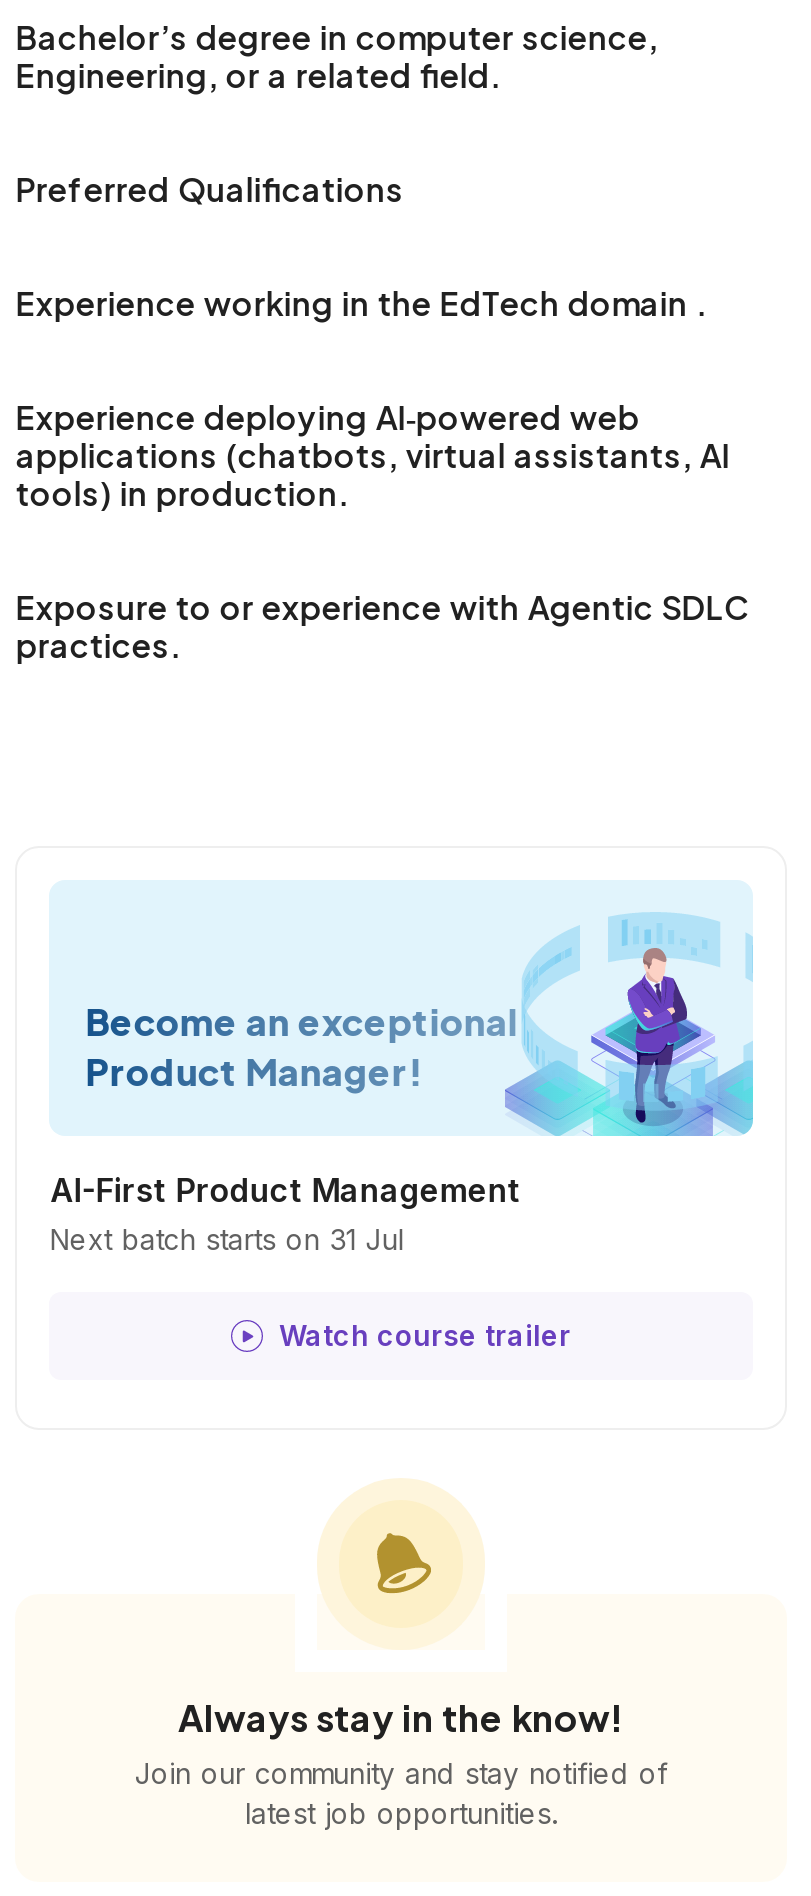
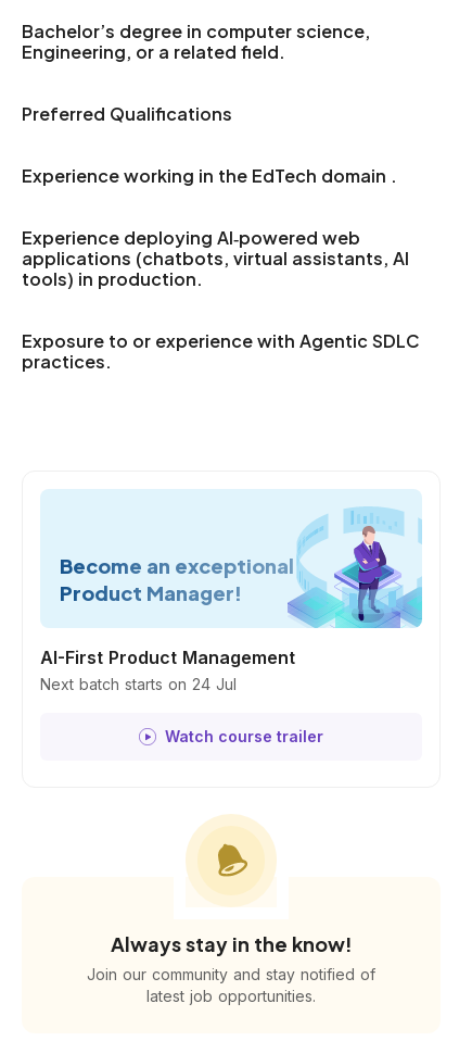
- Next batch starts on 31 Jul
+ Next batch starts on 24 Jul
